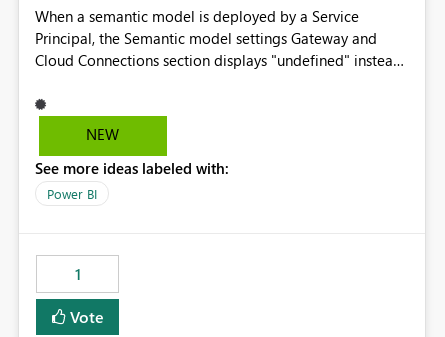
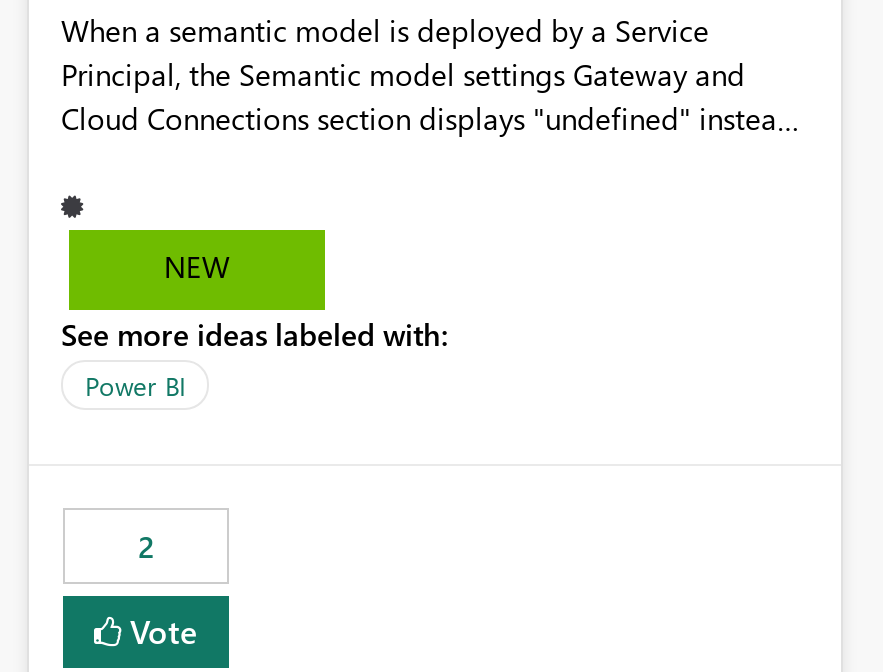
- 1
+ 2
